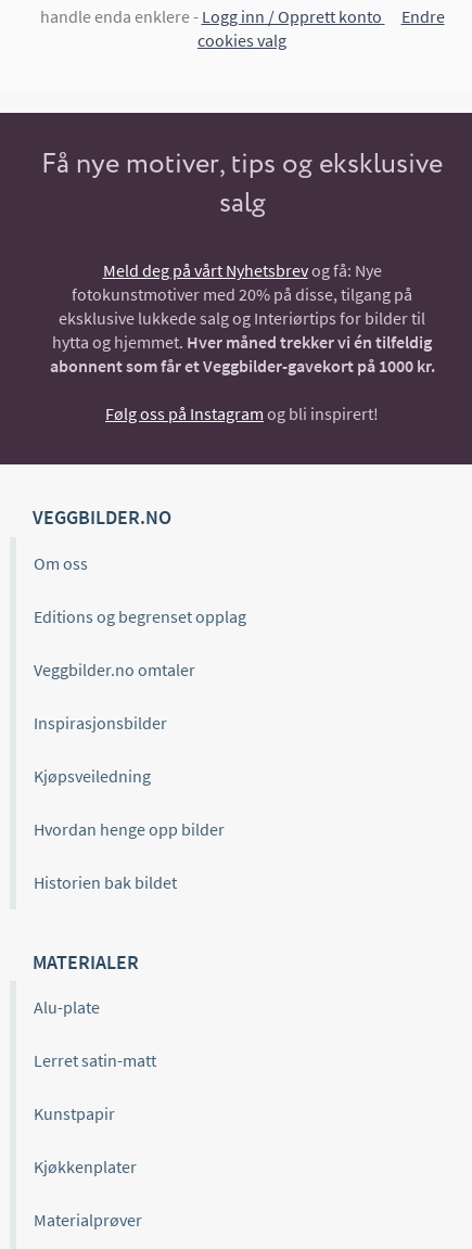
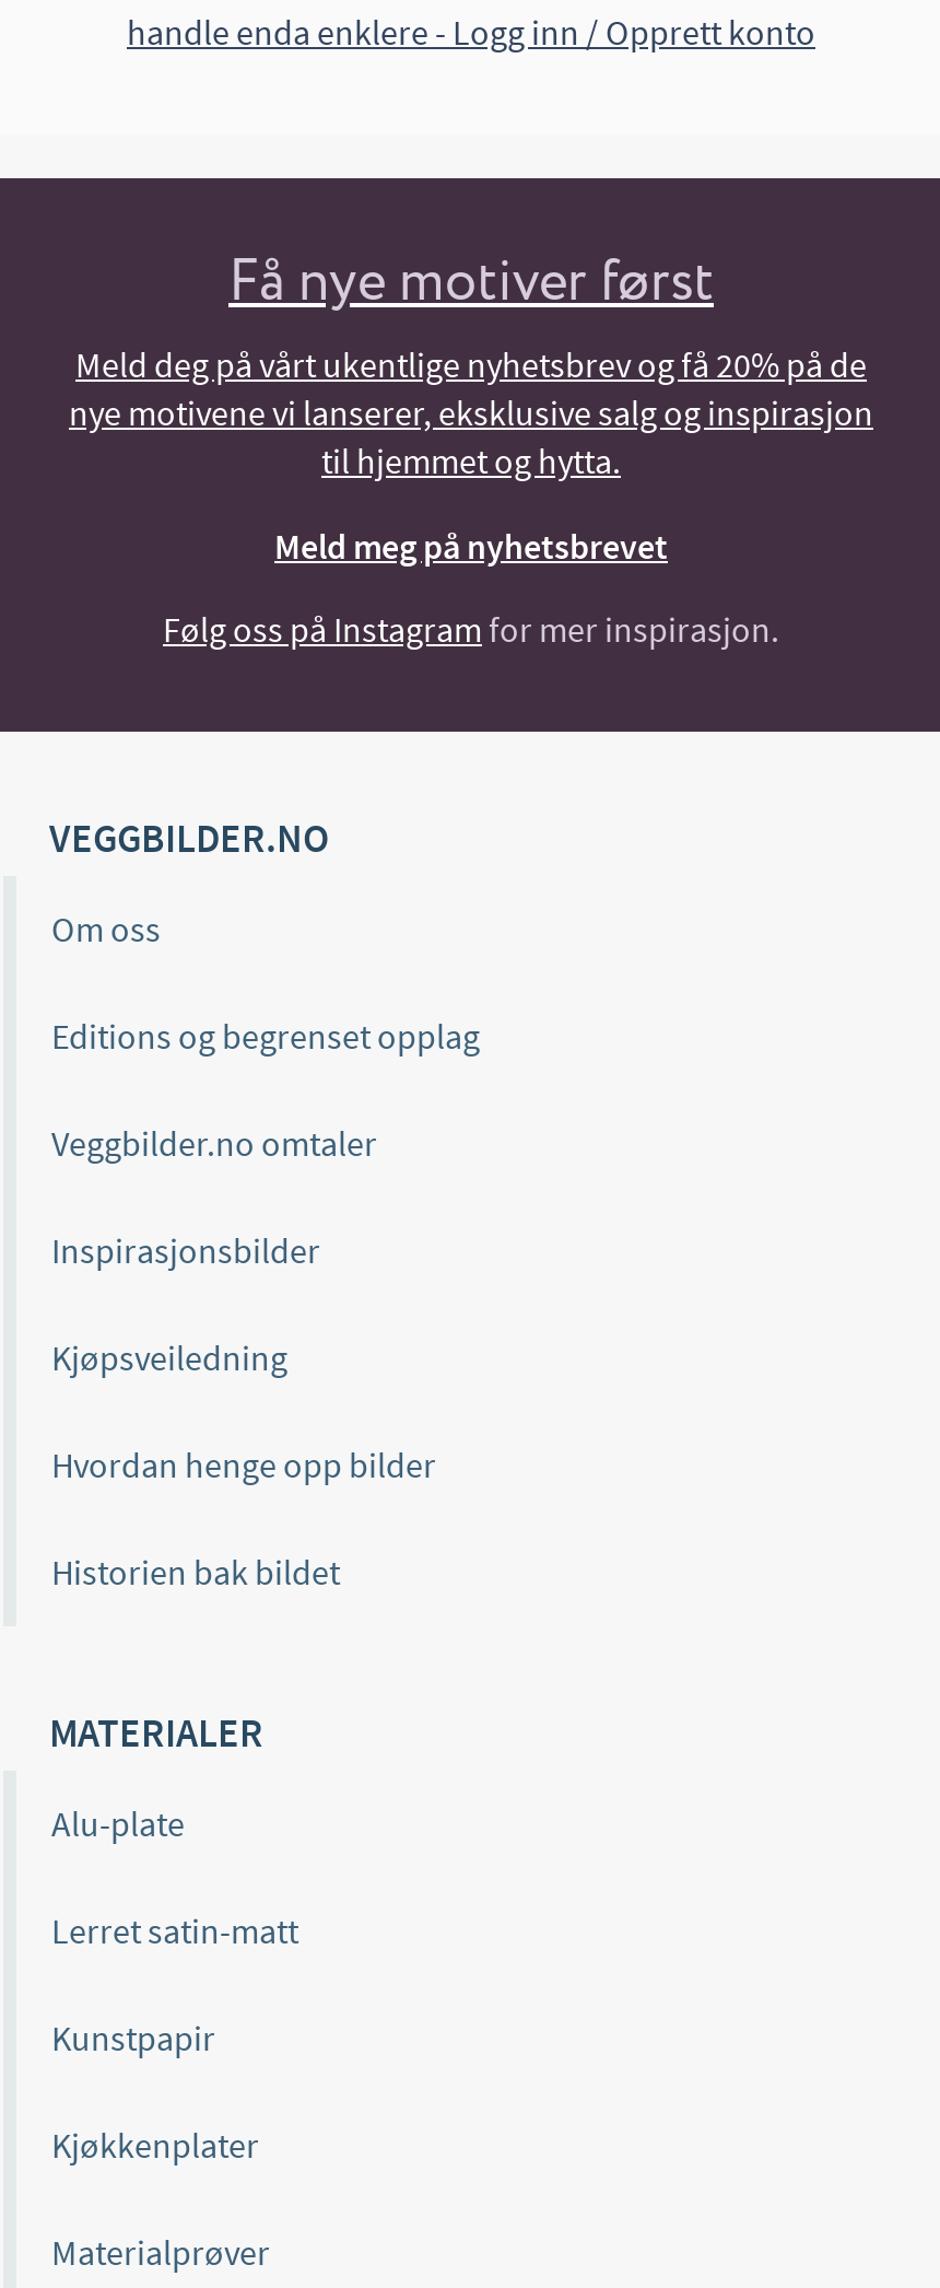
- Endre
- cookies valg
+ Få nye motiver først

- Få nye motiver, tips og eksklusive
- salg
+ Meld deg på vårt ukentlige nyhetsbrev og få 20% på de
+ nye motivene vi lanserer, eksklusive salg og inspirasjon
+ til hjemmet og hytta.

- Meld deg på vårt Nyhetsbrev og få: Nye
- fotokunstmotiver med 20% på disse, tilgang på
- eksklusive lukkede salg og Interiørtips for bilder til
- hytta og hjemmet. Hver måned trekker vi én tilfeldig
- abonnent som får et Veggbilder-gavekort på 1000 kr.
+ Meld meg på nyhetsbrevet

- Følg oss på Instagram og bli inspirert!
+ Følg oss på Instagram for mer inspirasjon.
